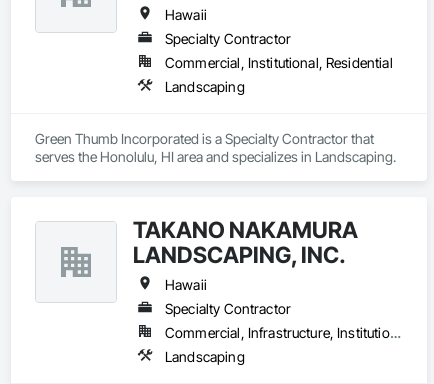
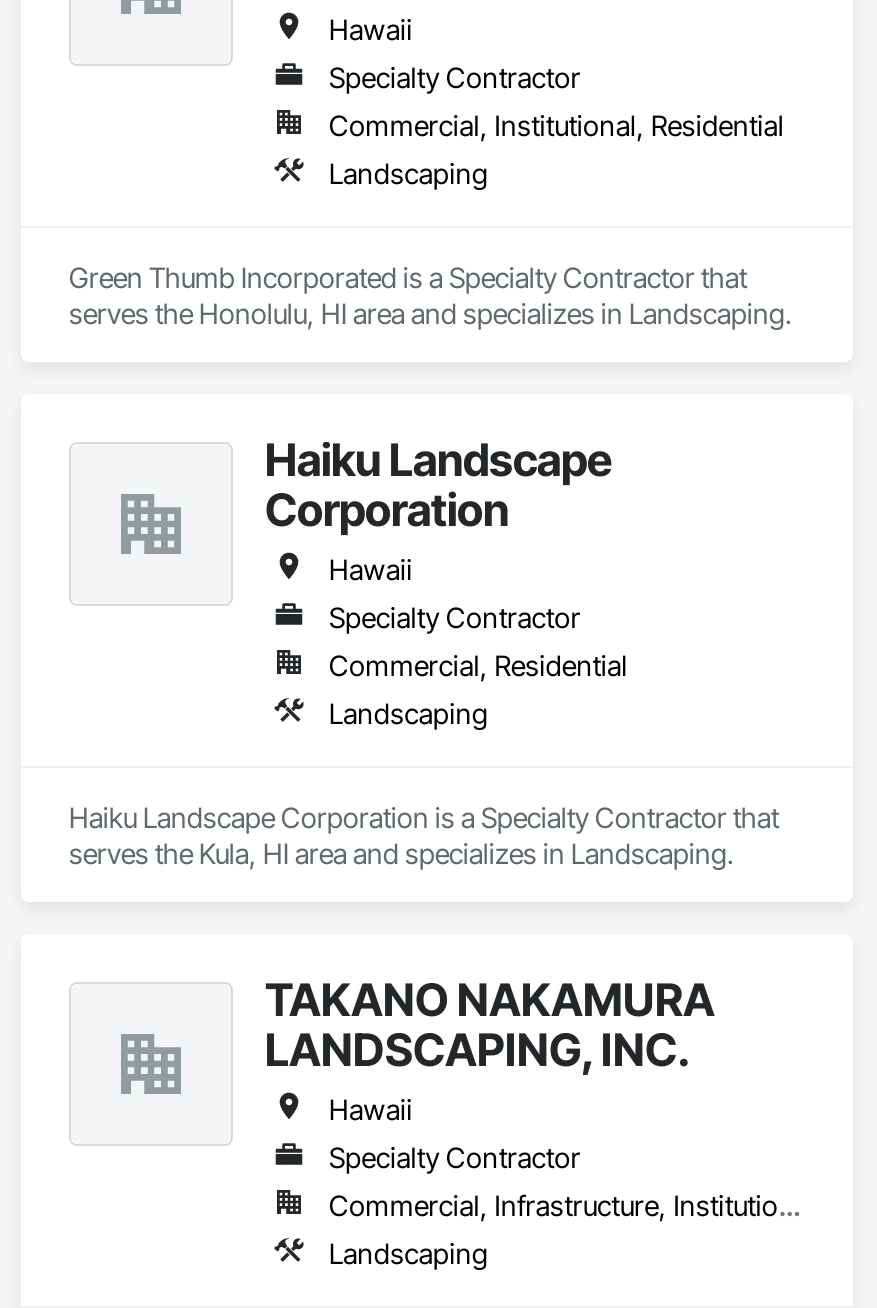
+ Haiku Landscape
+ Corporation
+ Hawaii
+ Specialty Contractor
+ Commercial, Residential
+ Landscaping
+ Haiku Landscape Corporation is a Specialty Contractor that
+ serves the Kula, HI area and specializes in Landscaping.
